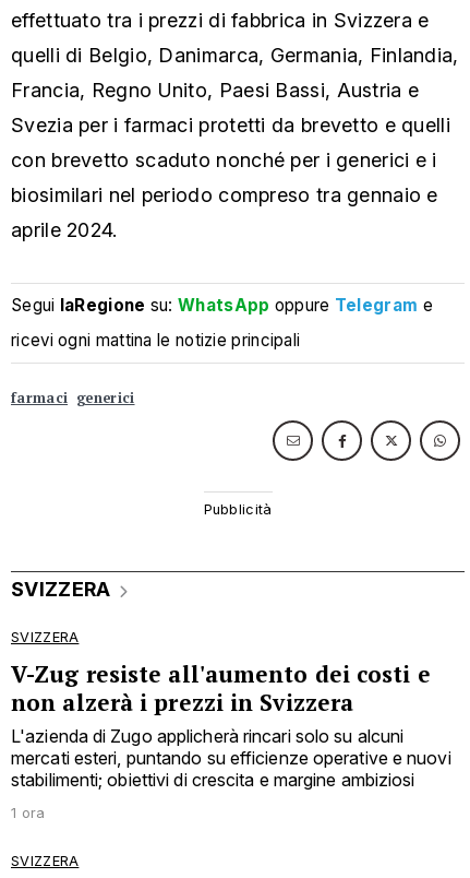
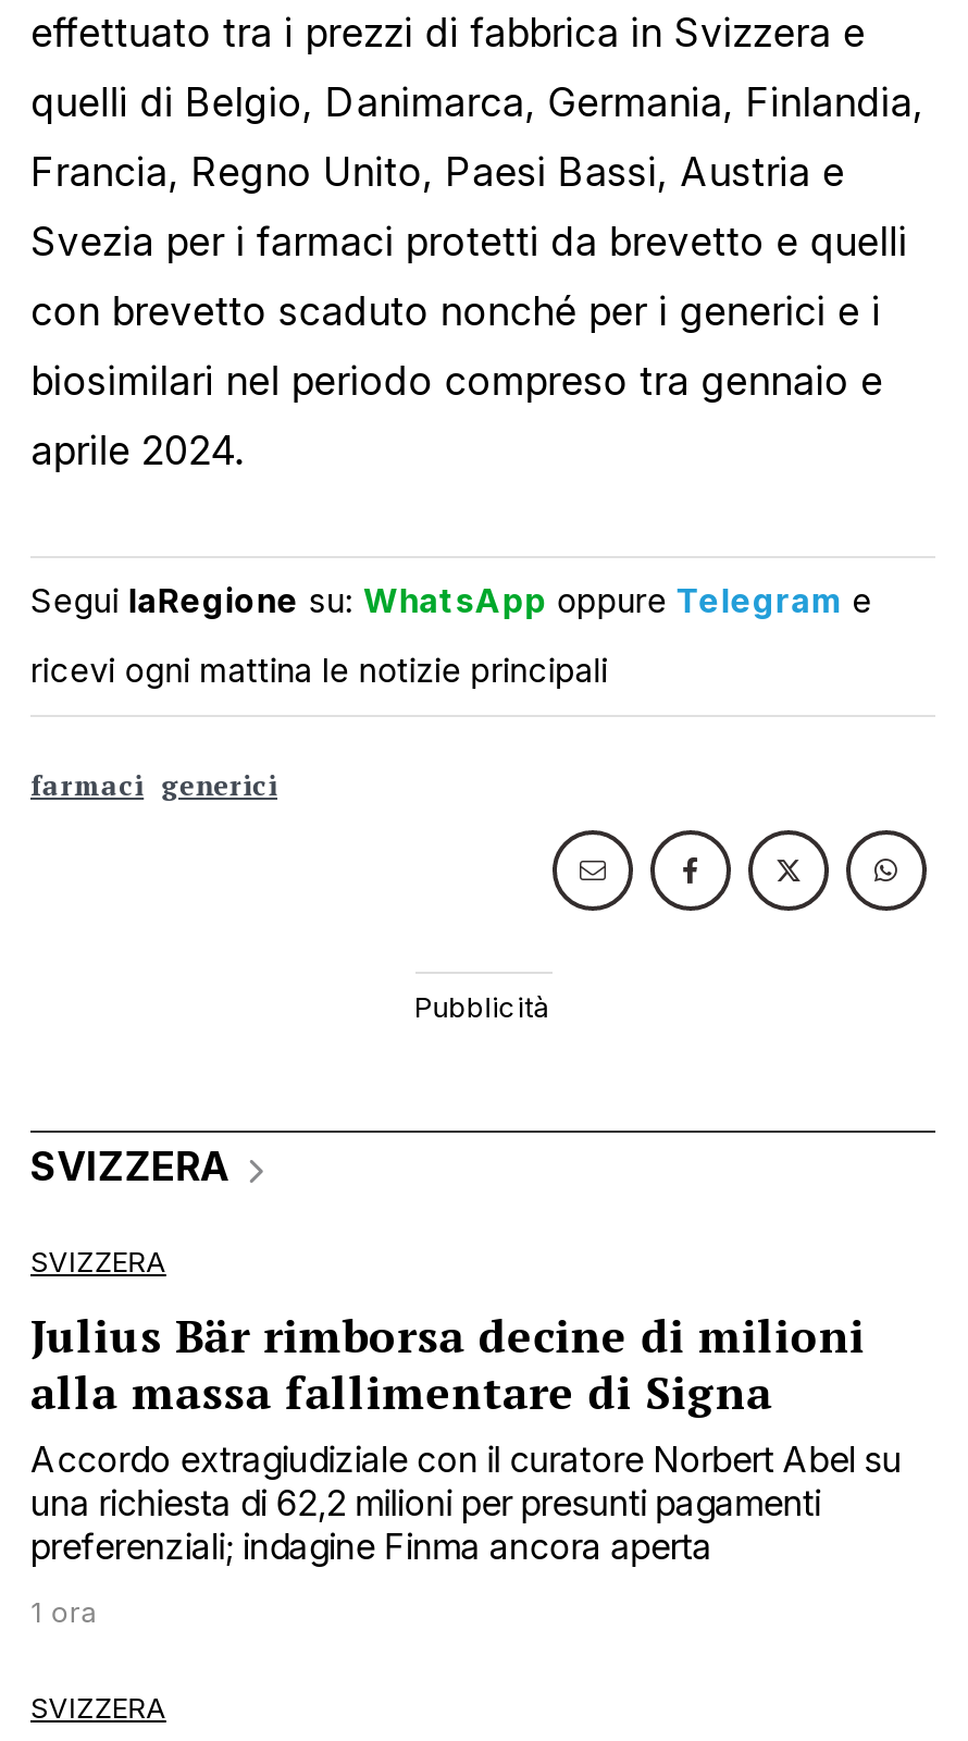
- V-Zug resiste all'aumento dei costi e
- non alzerà i prezzi in Svizzera
- L'azienda di Zugo applicherà rincari solo su alcuni
- mercati esteri, puntando su efficienze operative e nuovi
- stabilimenti; obiettivi di crescita e margine ambiziosi
+ Julius Bär rimborsa decine di milioni
+ alla massa fallimentare di Signa
+ Accordo extragiudiziale con il curatore Norbert Abel su
+ una richiesta di 62,2 milioni per presunti pagamenti
+ preferenziali; indagine Finma ancora aperta
